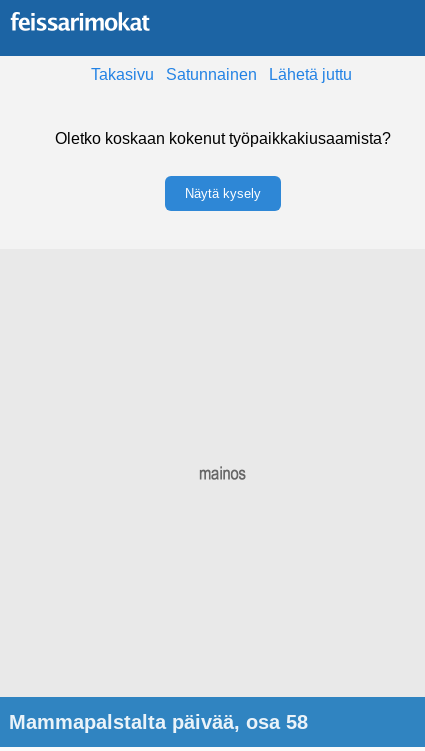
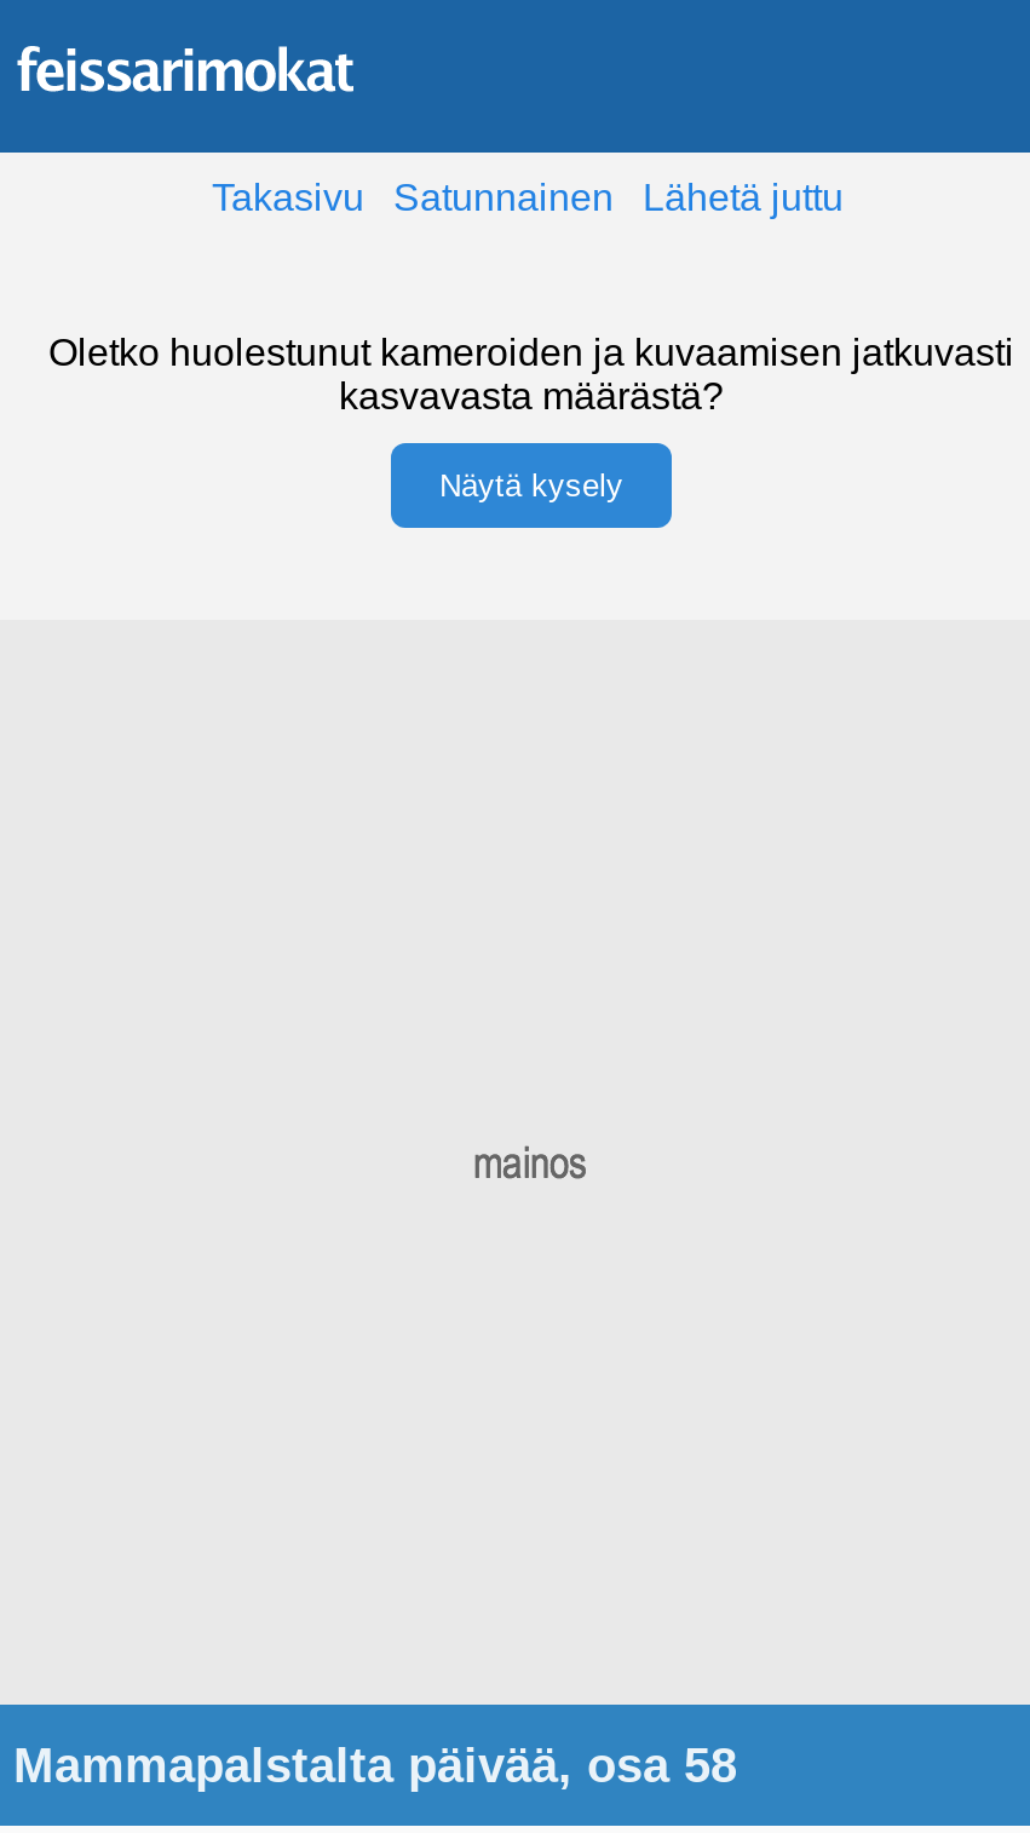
- Oletko koskaan kokenut työpaikkakiusaamista?
+ Oletko huolestunut kameroiden ja kuvaamisen jatkuvasti
+ kasvavasta määrästä?
